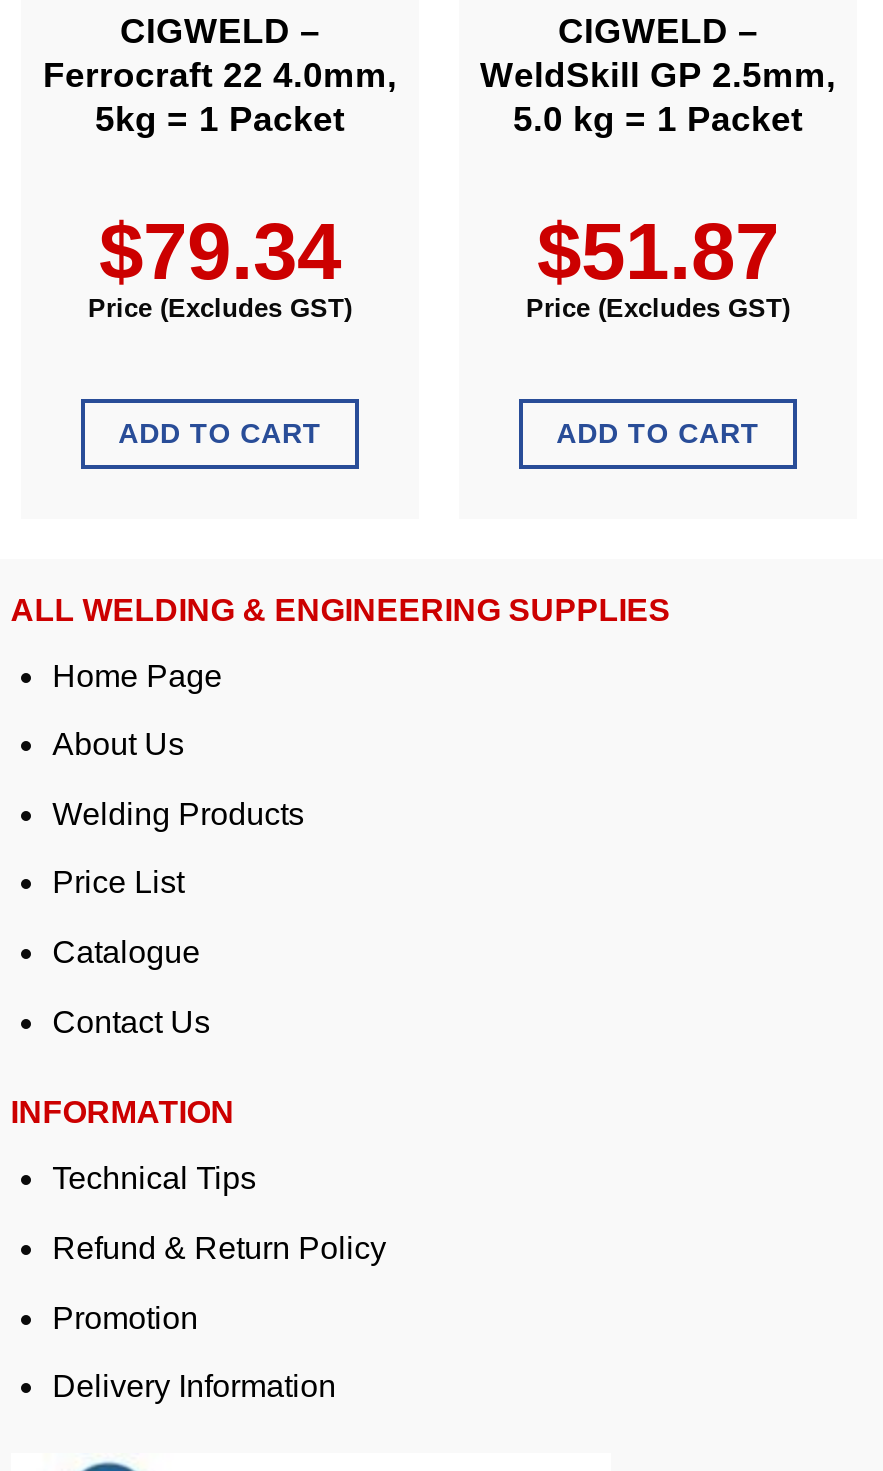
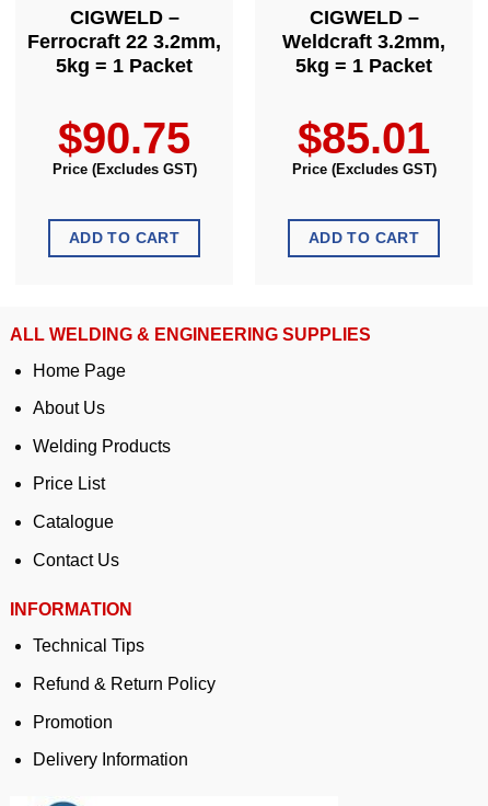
- Ferrocraft 22 4.0mm,
+ Ferrocraft 22 3.2mm,

- WeldSkill GP 2.5mm,
- 5.0 kg = 1 Packet
+ Weldcraft 3.2mm,
+ 5kg = 1 Packet

- $79.34
+ $90.75

- $51.87
+ $85.01
